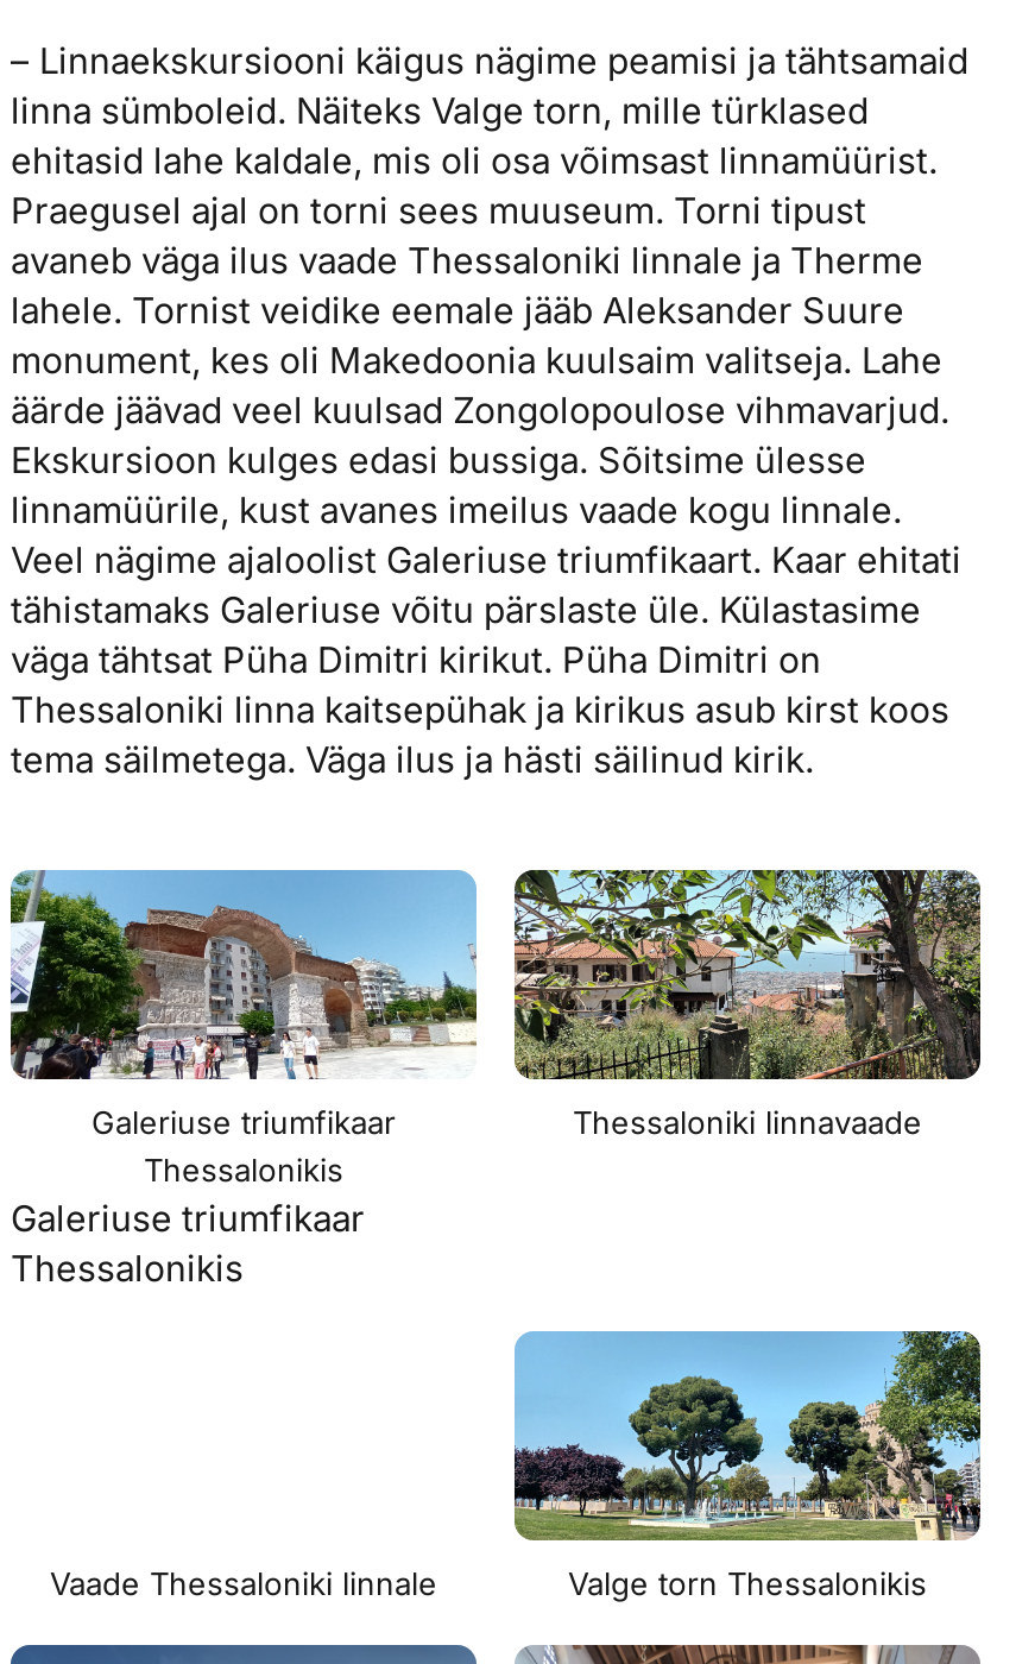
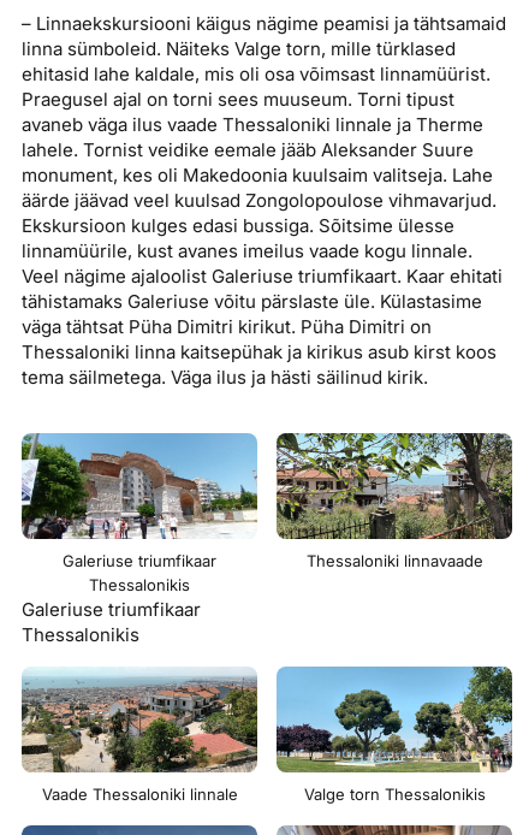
+ [image]
